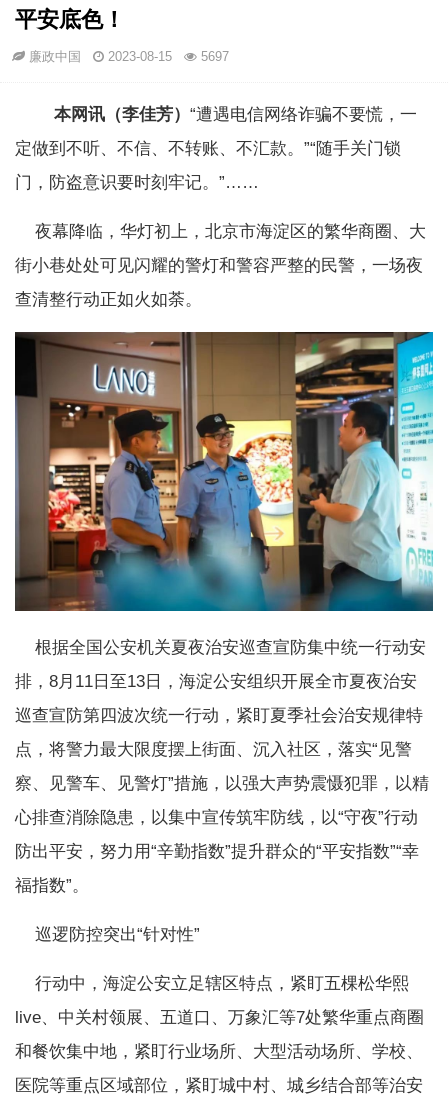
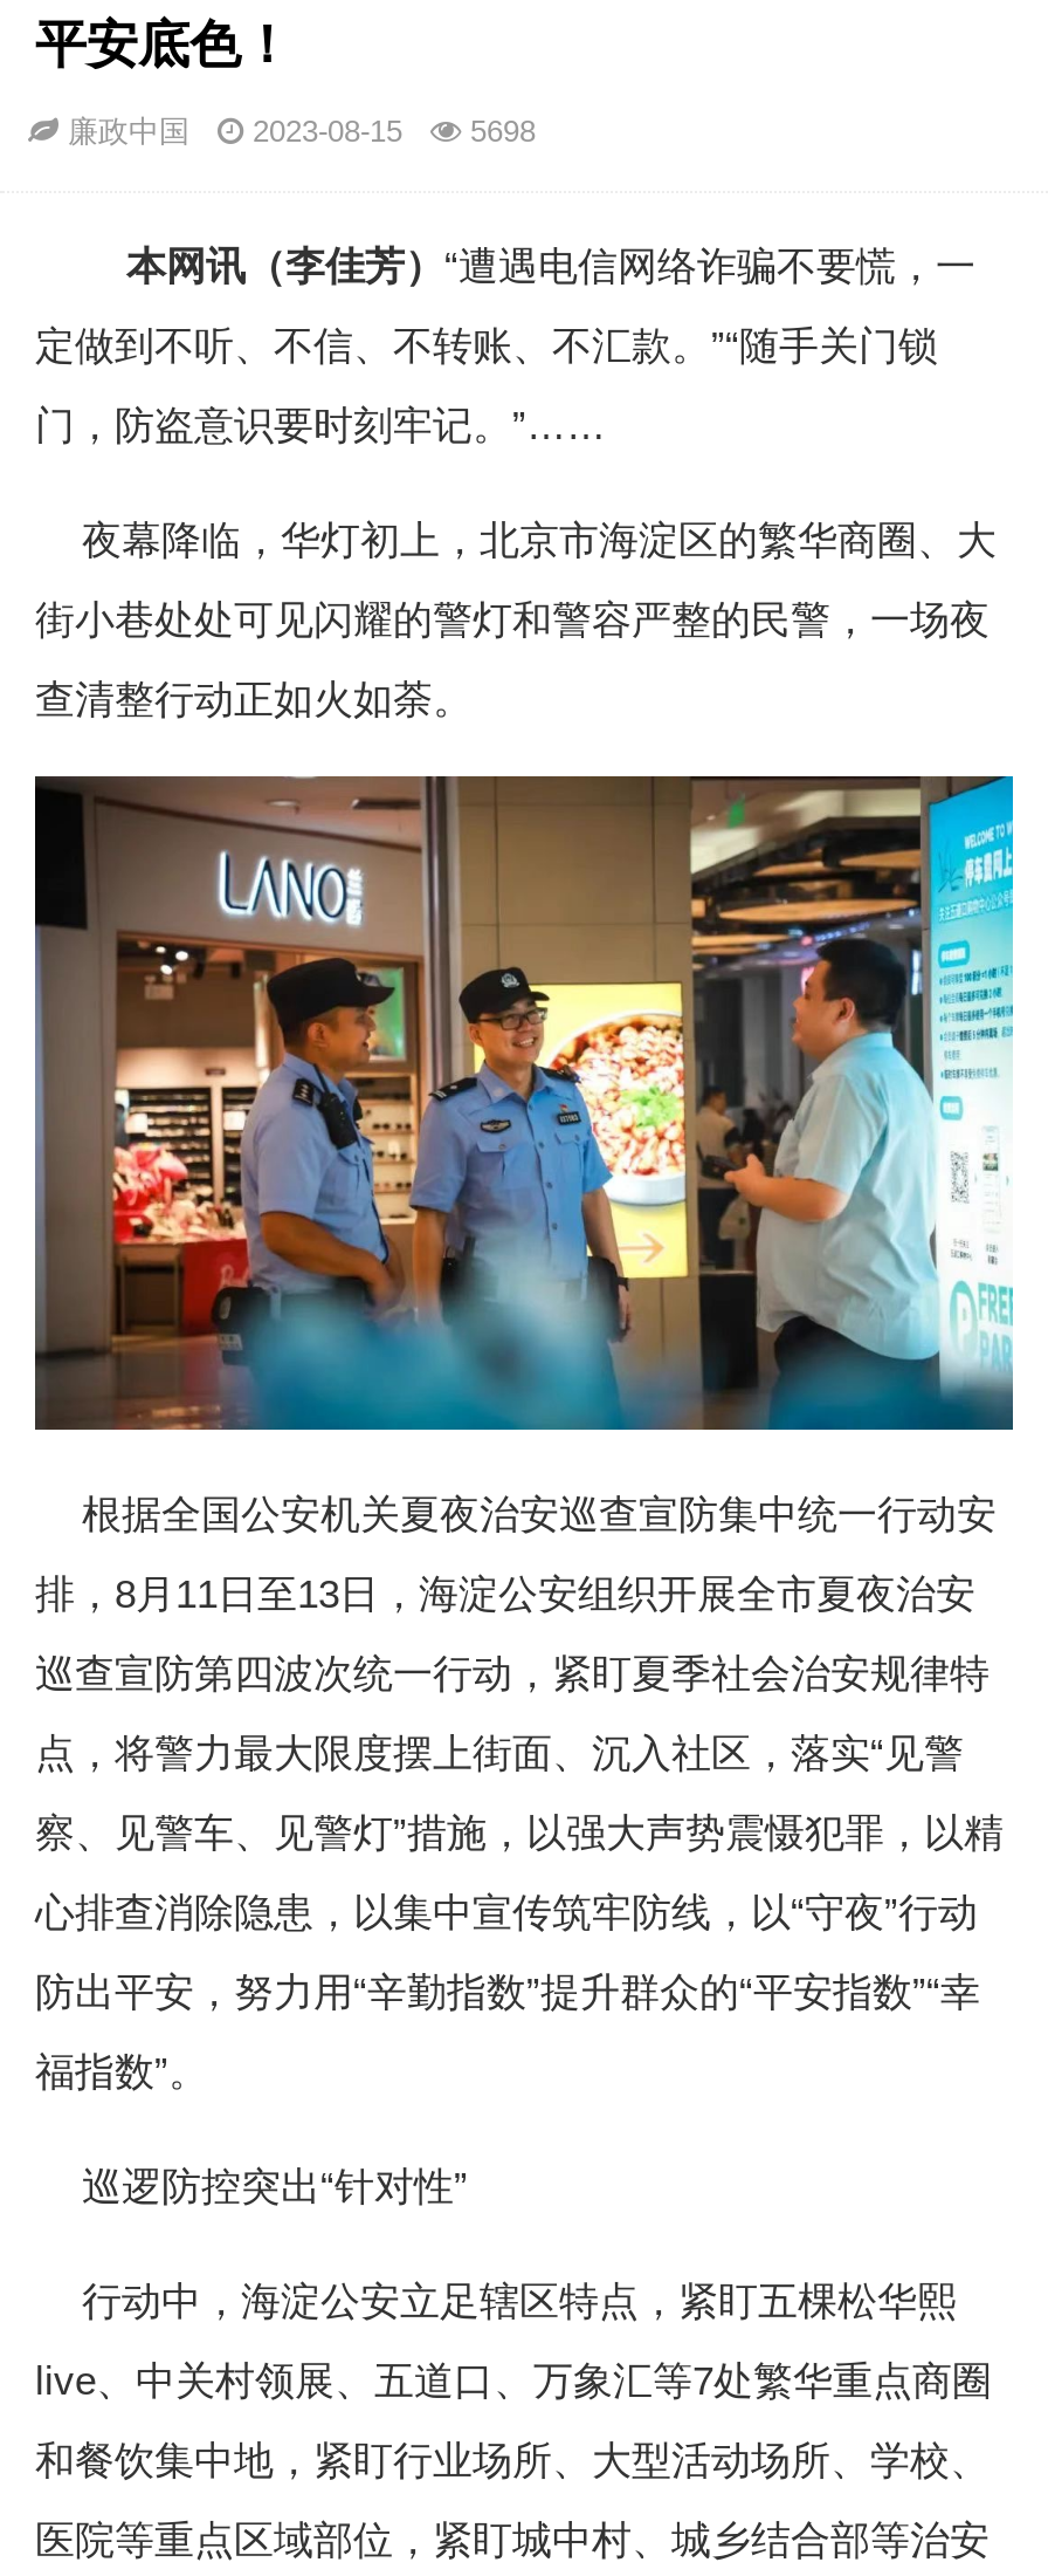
- 廉政中国 2023-08-15 5697
+ 廉政中国 2023-08-15 5698
